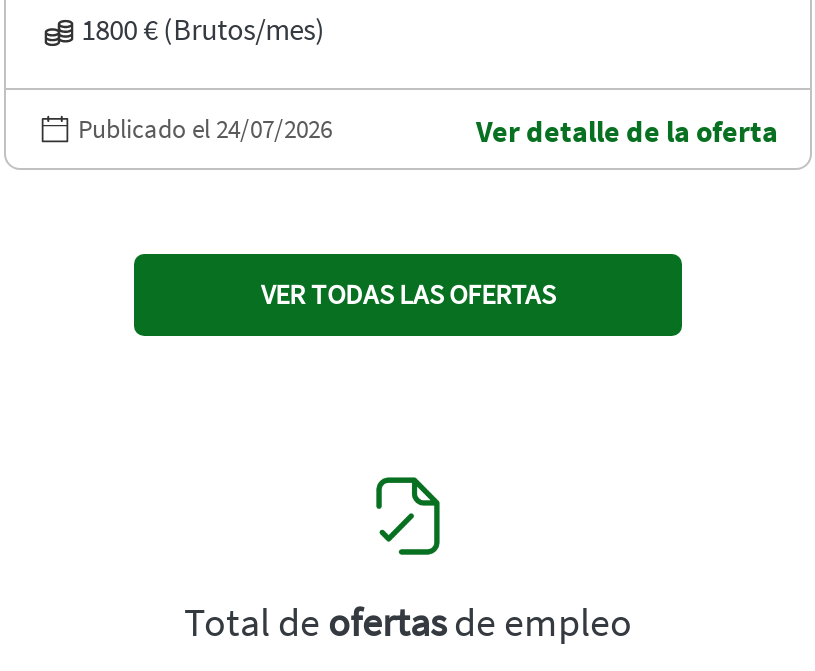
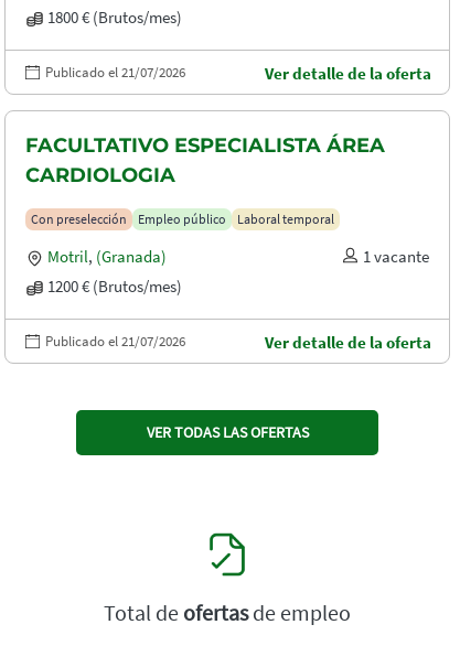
- Publicado el 24/07/2026
+ Publicado el 21/07/2026
+ Ver detalle de la oferta
+ FACULTATIVO ESPECIALISTA ÁREA
+ CARDIOLOGIA
+ Con preselección
+ Empleo público
+ Laboral temporal
+ Motril, (Granada)
+ 1 vacante
+ 1200 € (Brutos/mes)
+ Publicado el 21/07/2026
